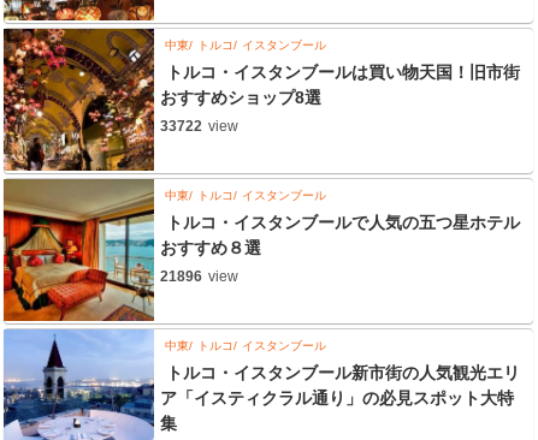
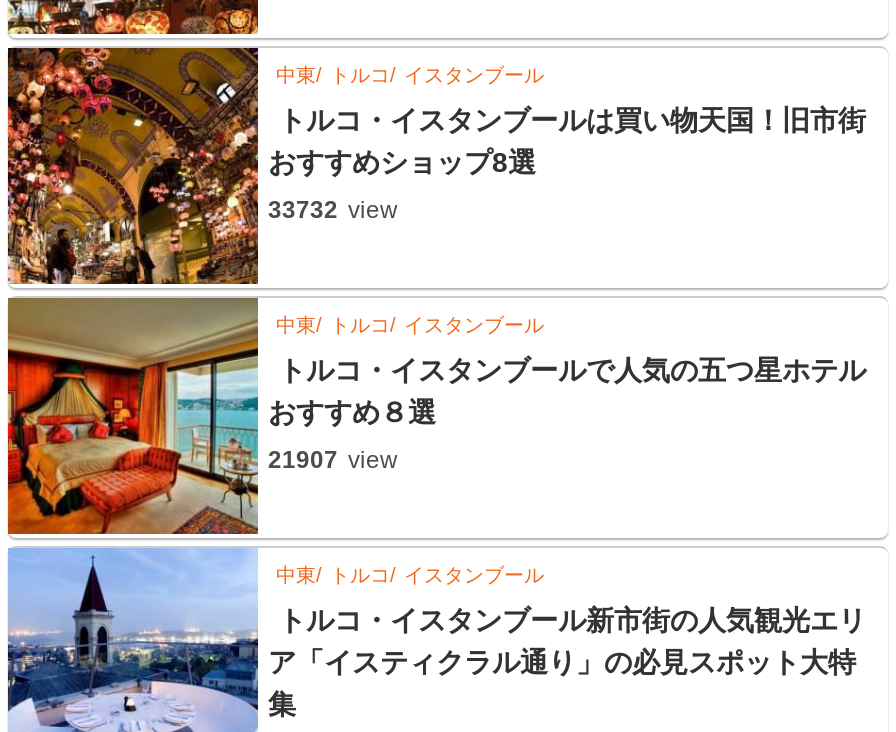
- 33722 view
+ 33732 view

- 21896 view
+ 21907 view
